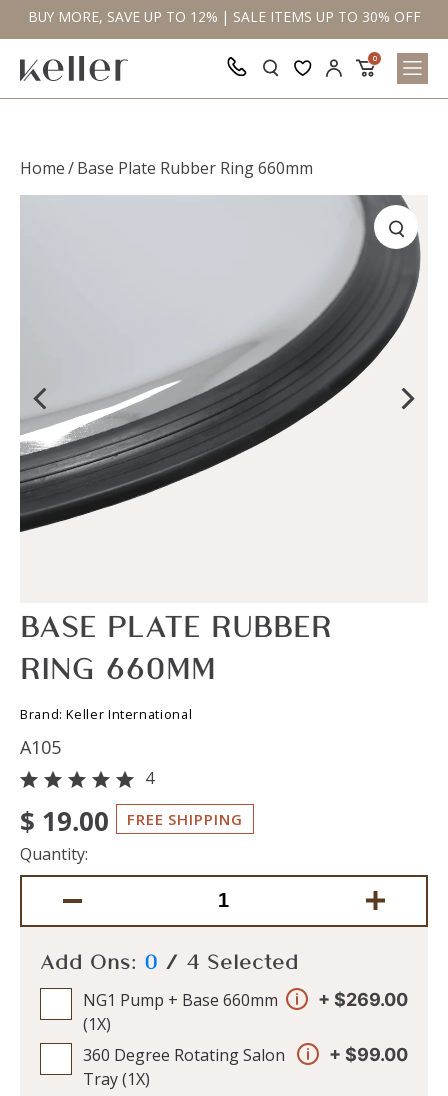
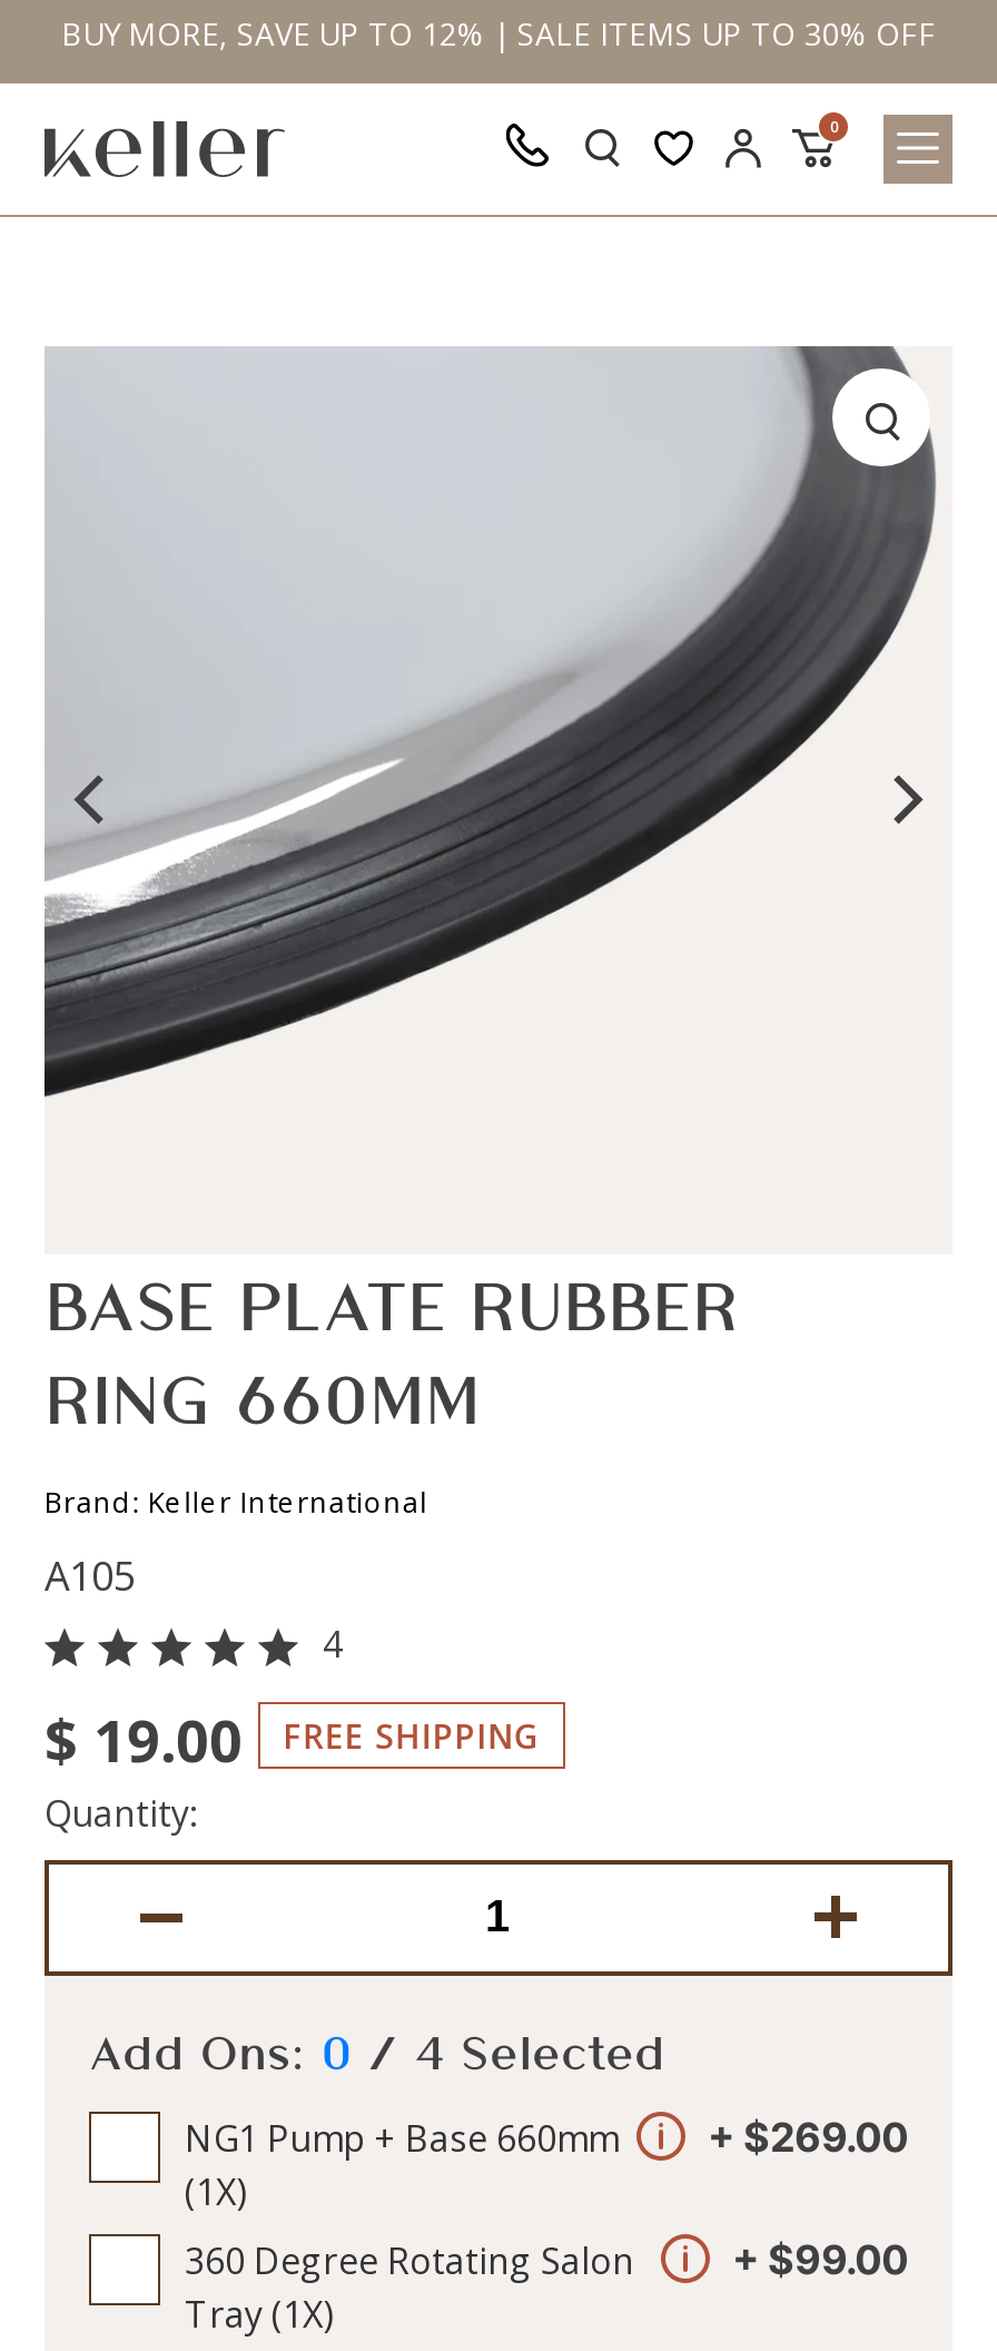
- Home / Base Plate Rubber Ring 660mm
